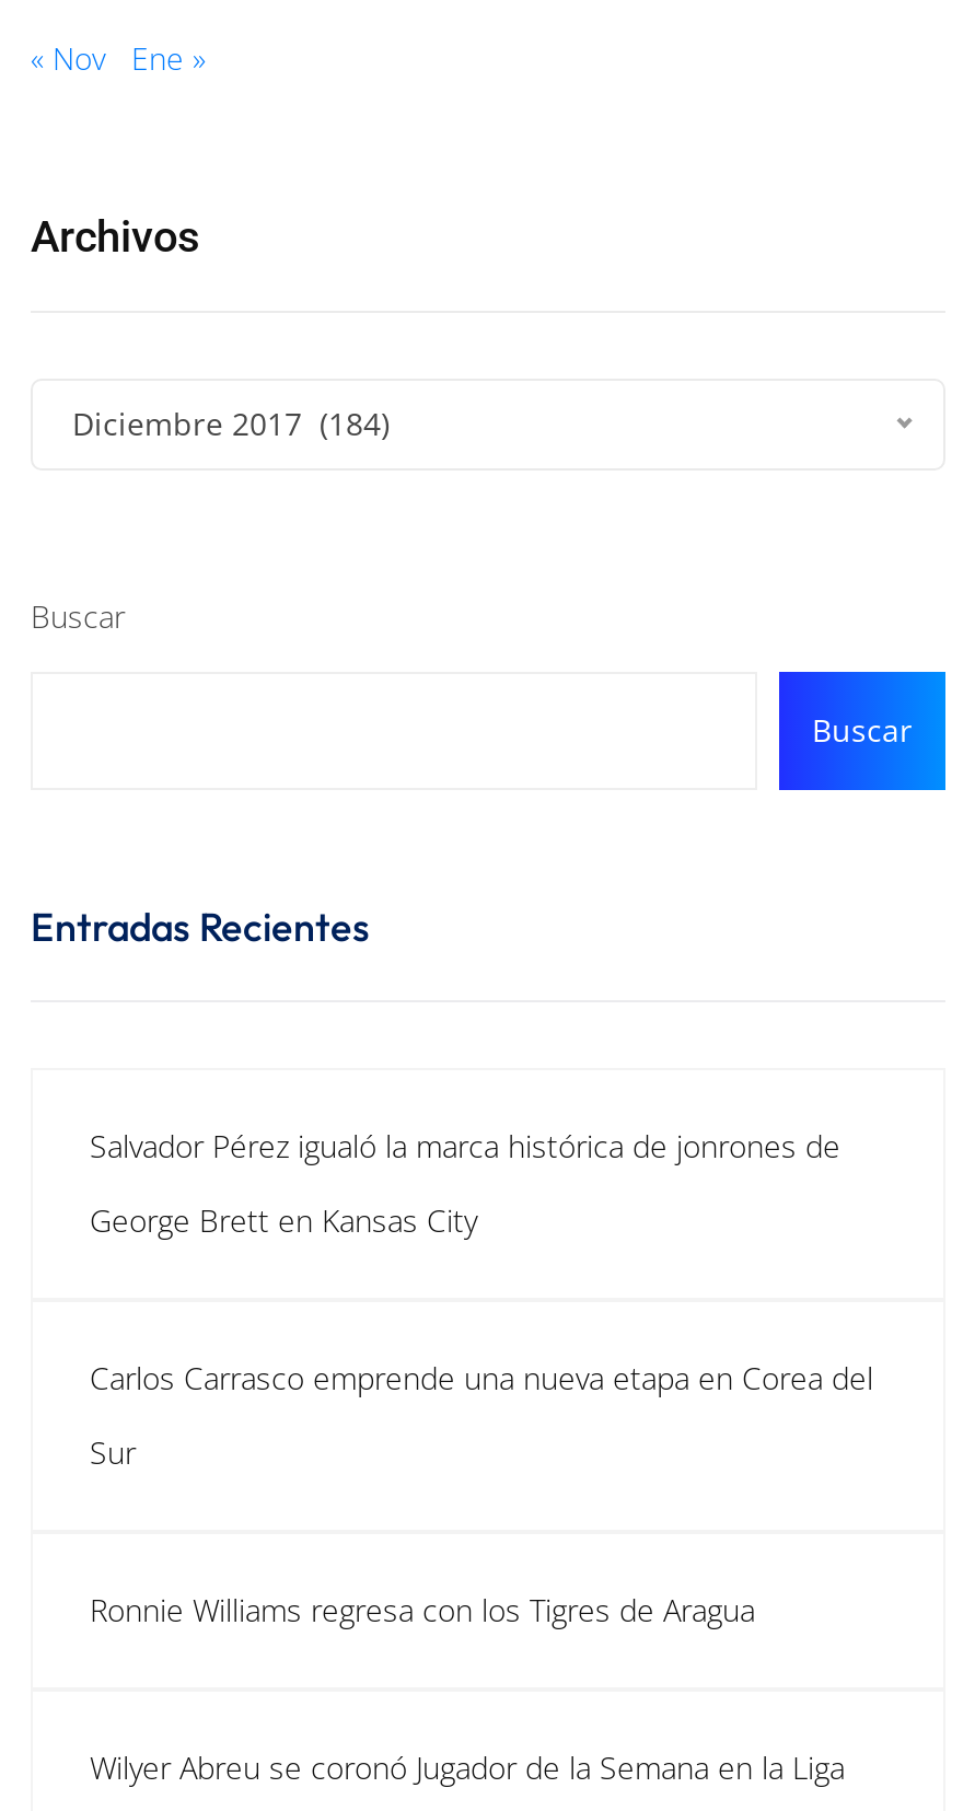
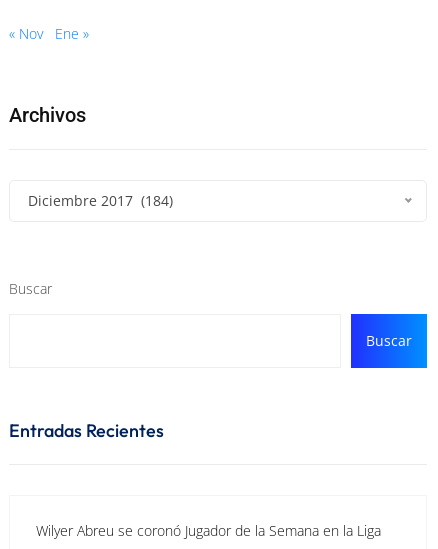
- Salvador Pérez igualó la marca histórica de jonrones de
- George Brett en Kansas City

- Carlos Carrasco emprende una nueva etapa en Corea del
- Sur

- Ronnie Williams regresa con los Tigres de Aragua
